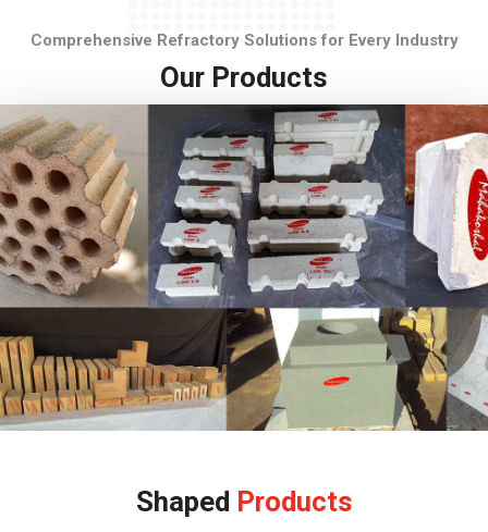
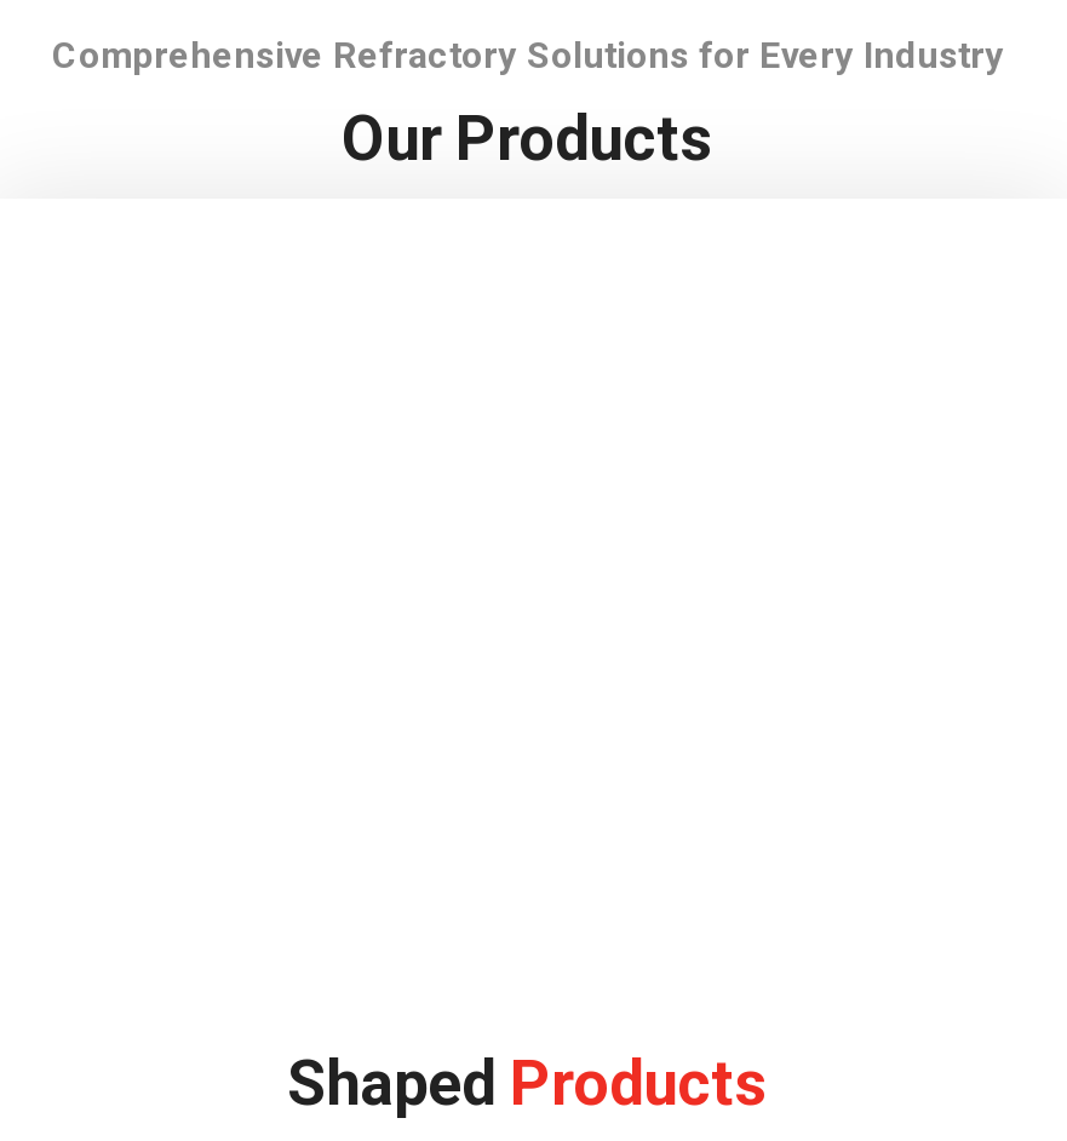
- [image]
